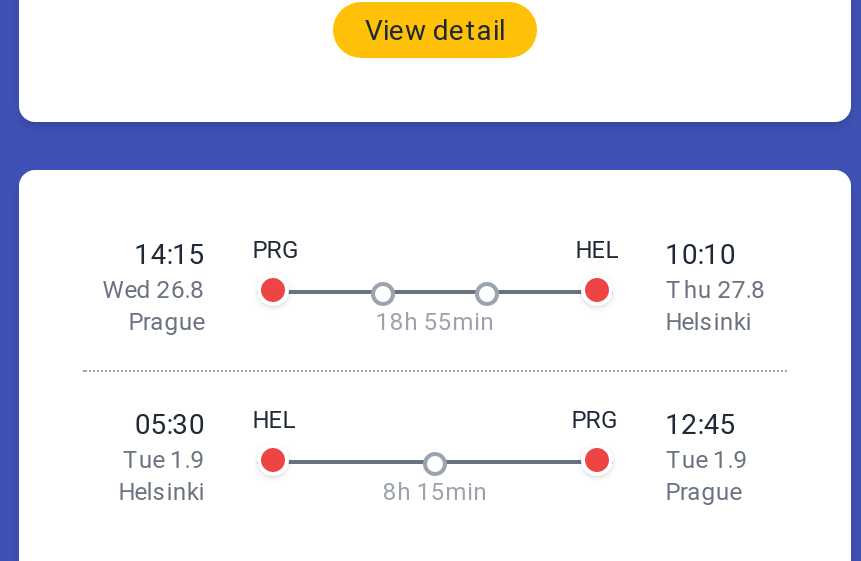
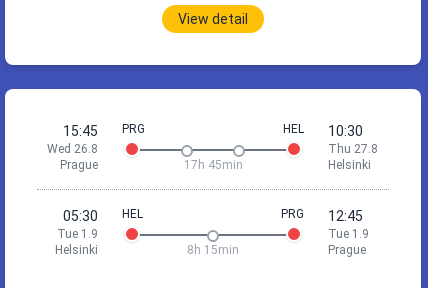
- 14:15 PRG
+ 15:45 PRG

- HEL 10:10
+ HEL 10:30

- 18h 55min
+ 17h 45min
